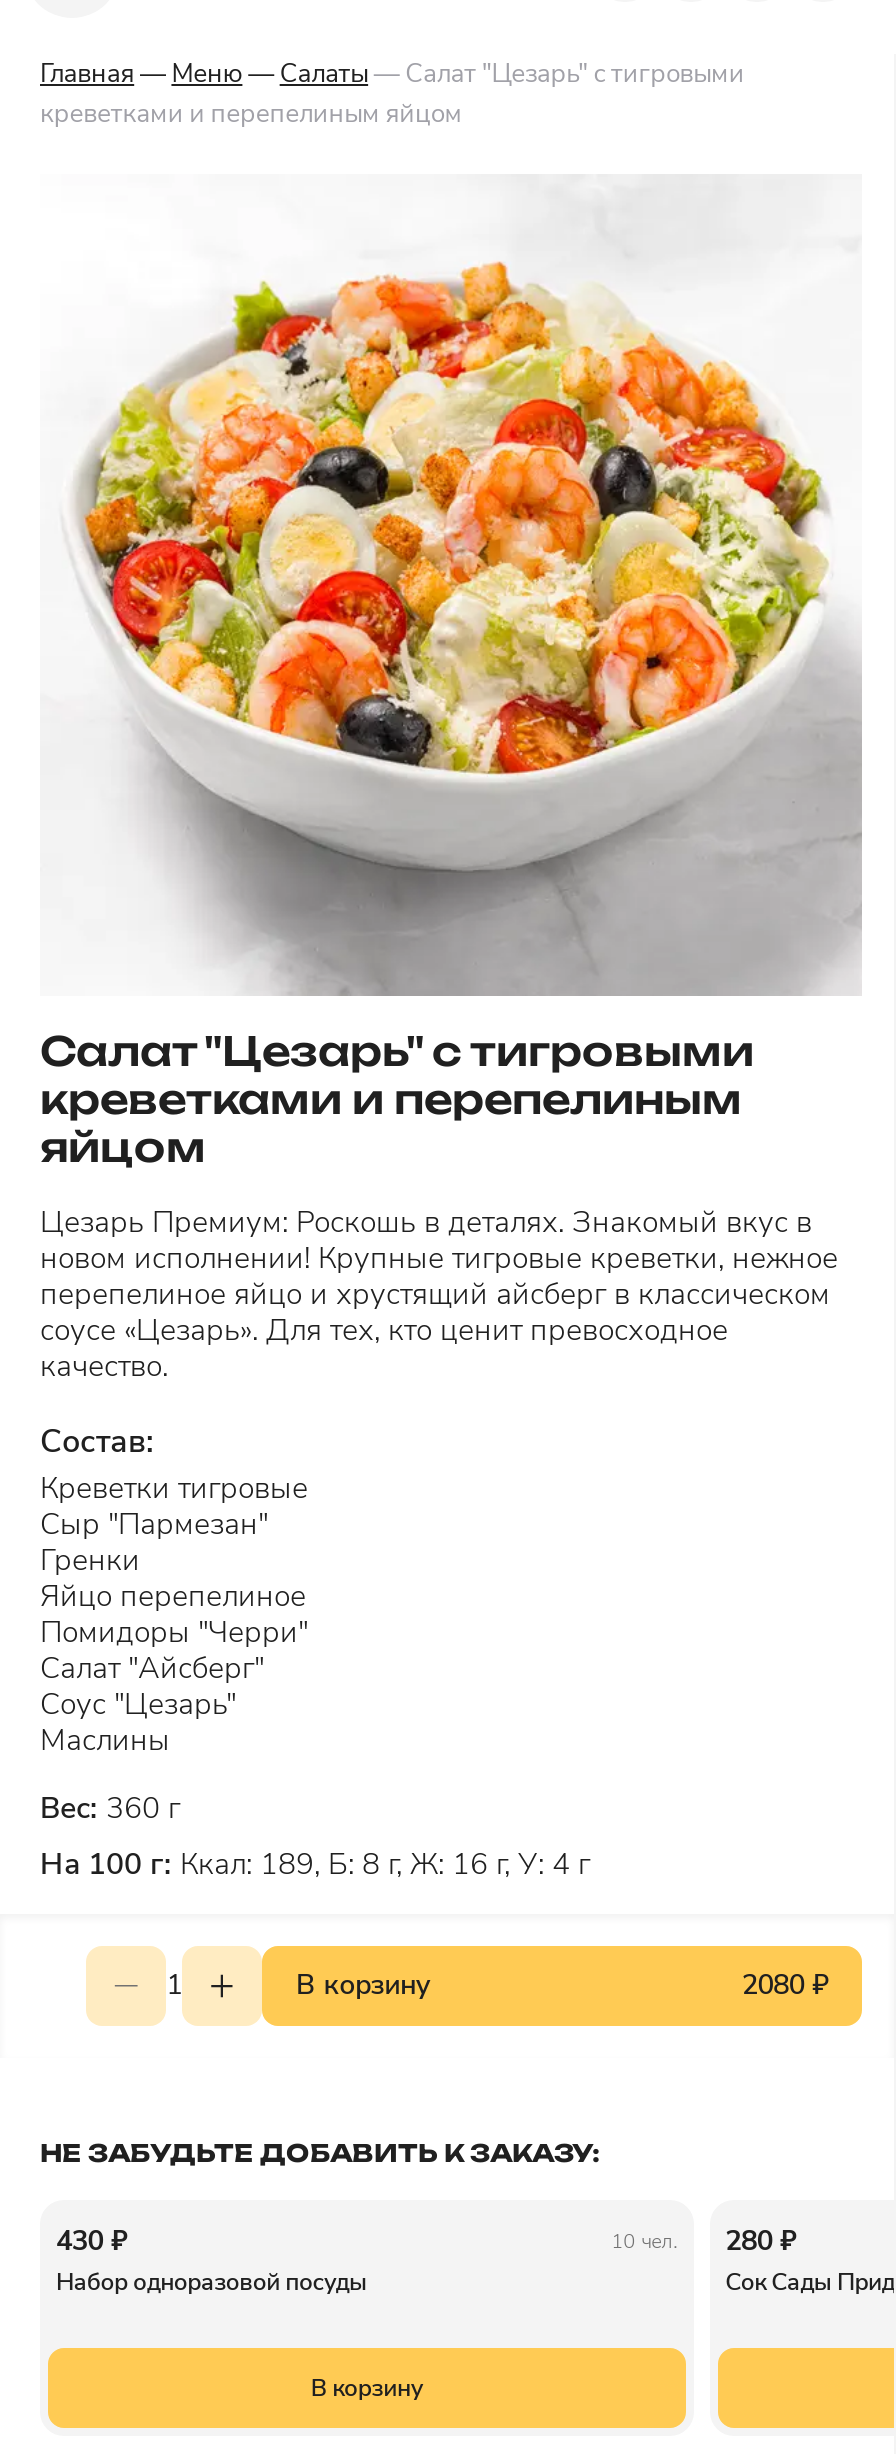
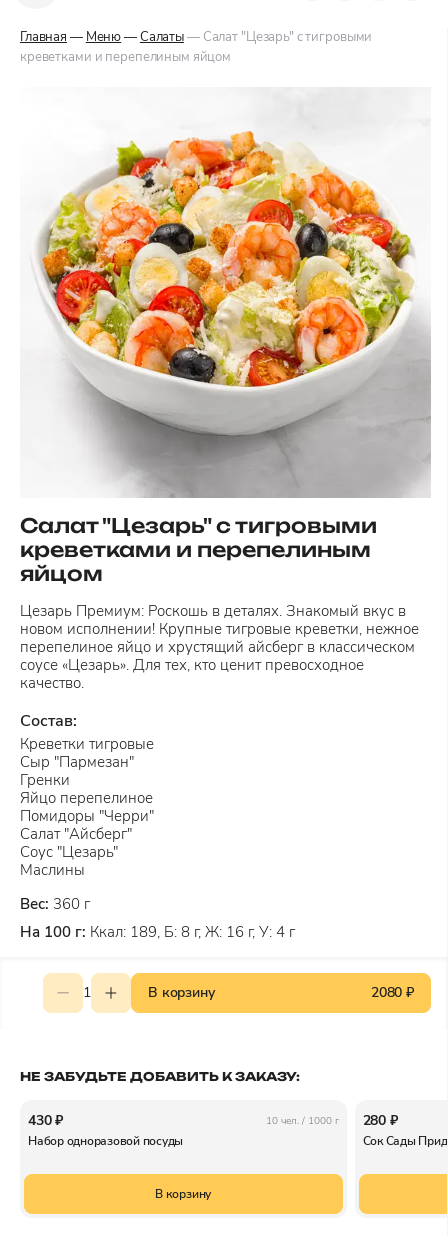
- 10 чел. 280 ₽
+ 10 чел. / 1000 г 280 ₽
